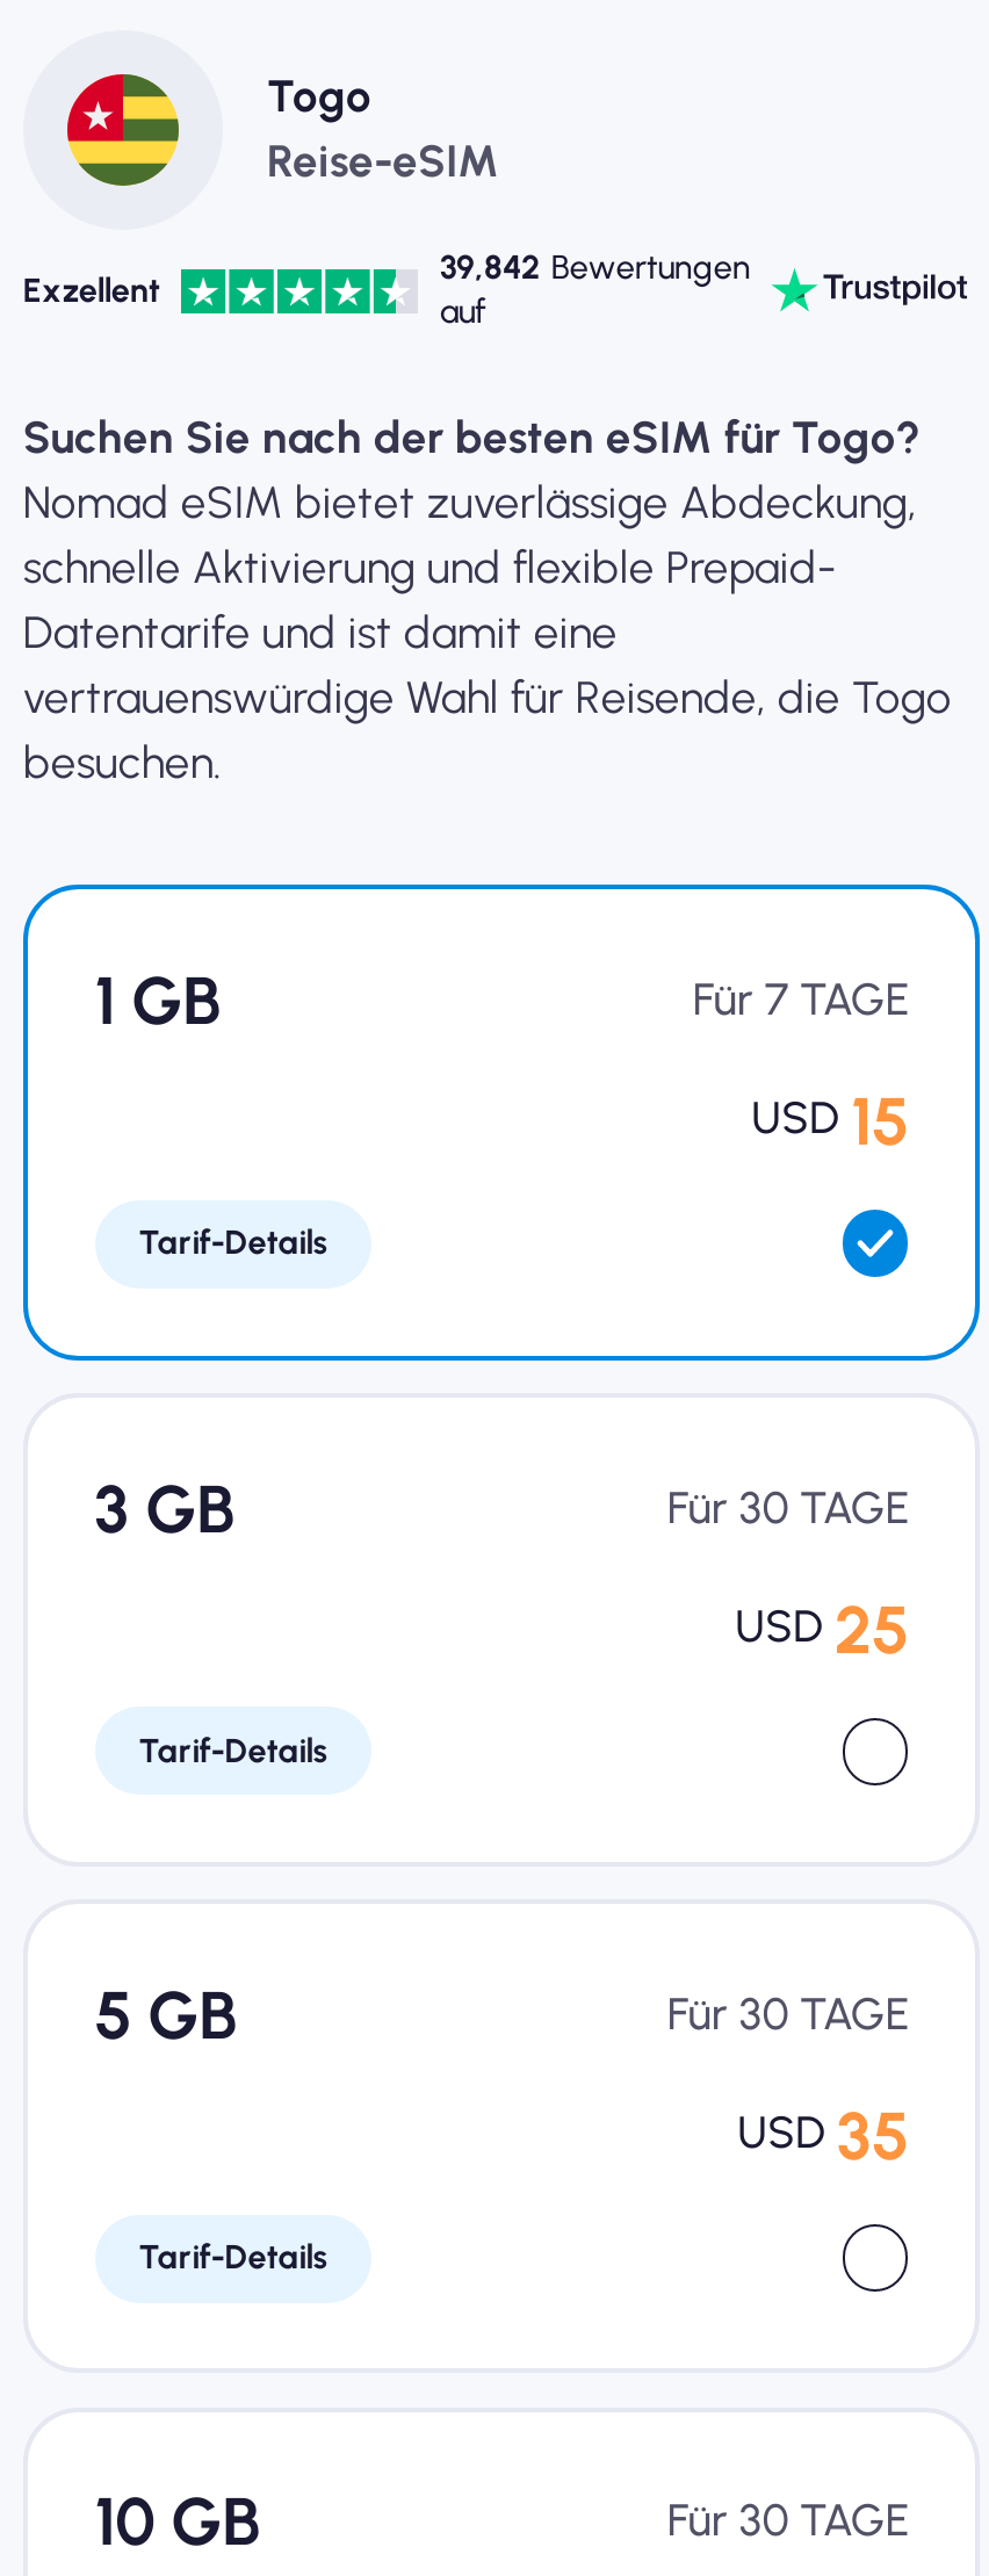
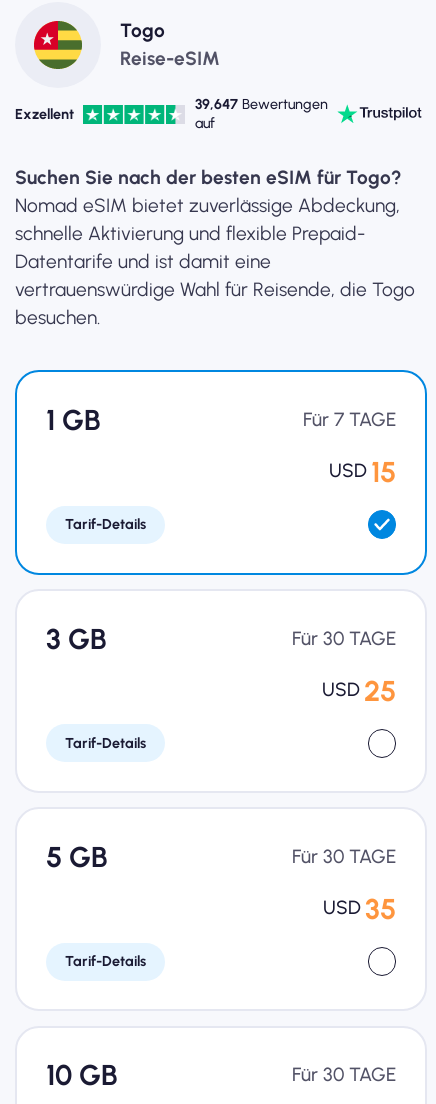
- 39,842 Bewertungen
+ 39,647 Bewertungen
